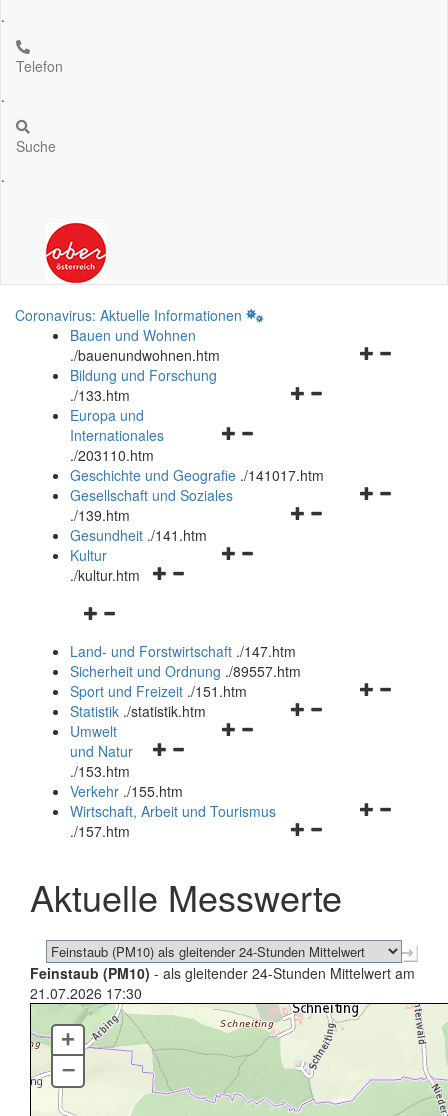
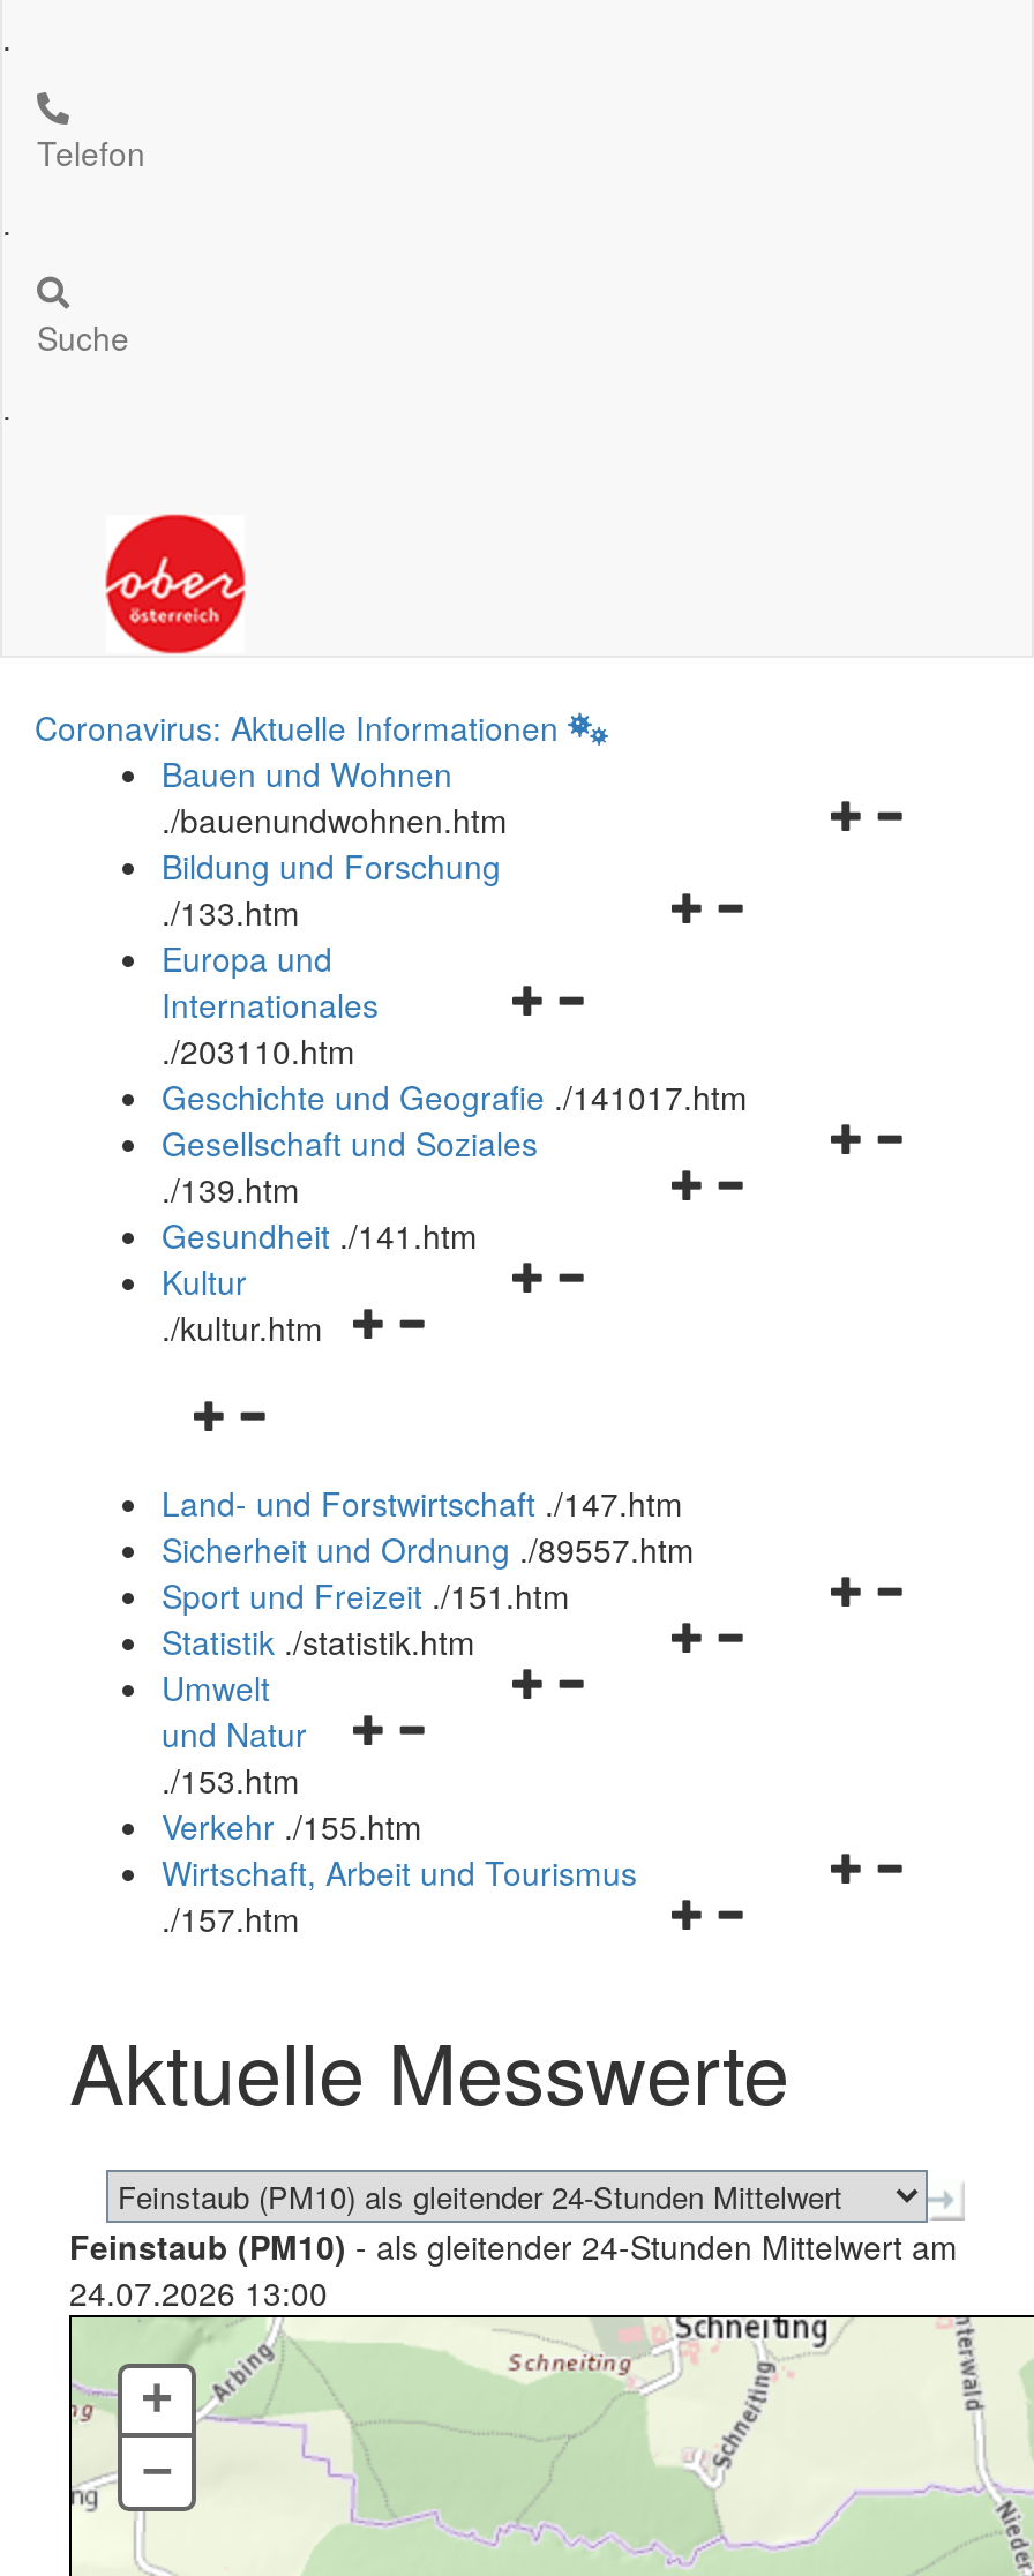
- 21.07.2026 17:30
+ 24.07.2026 13:00
